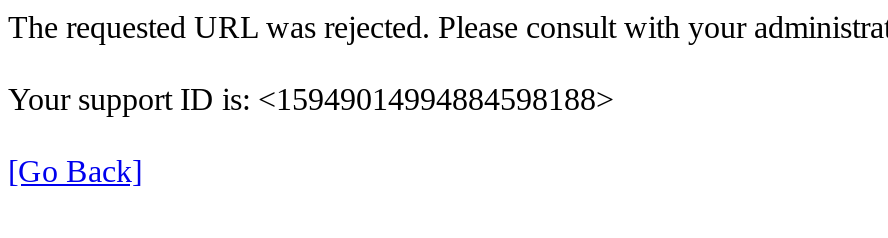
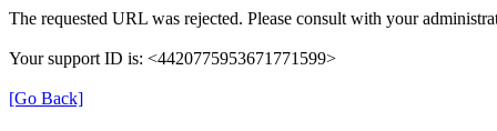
- Your support ID is: <15949014994884598188>
+ Your support ID is: <4420775953671771599>
